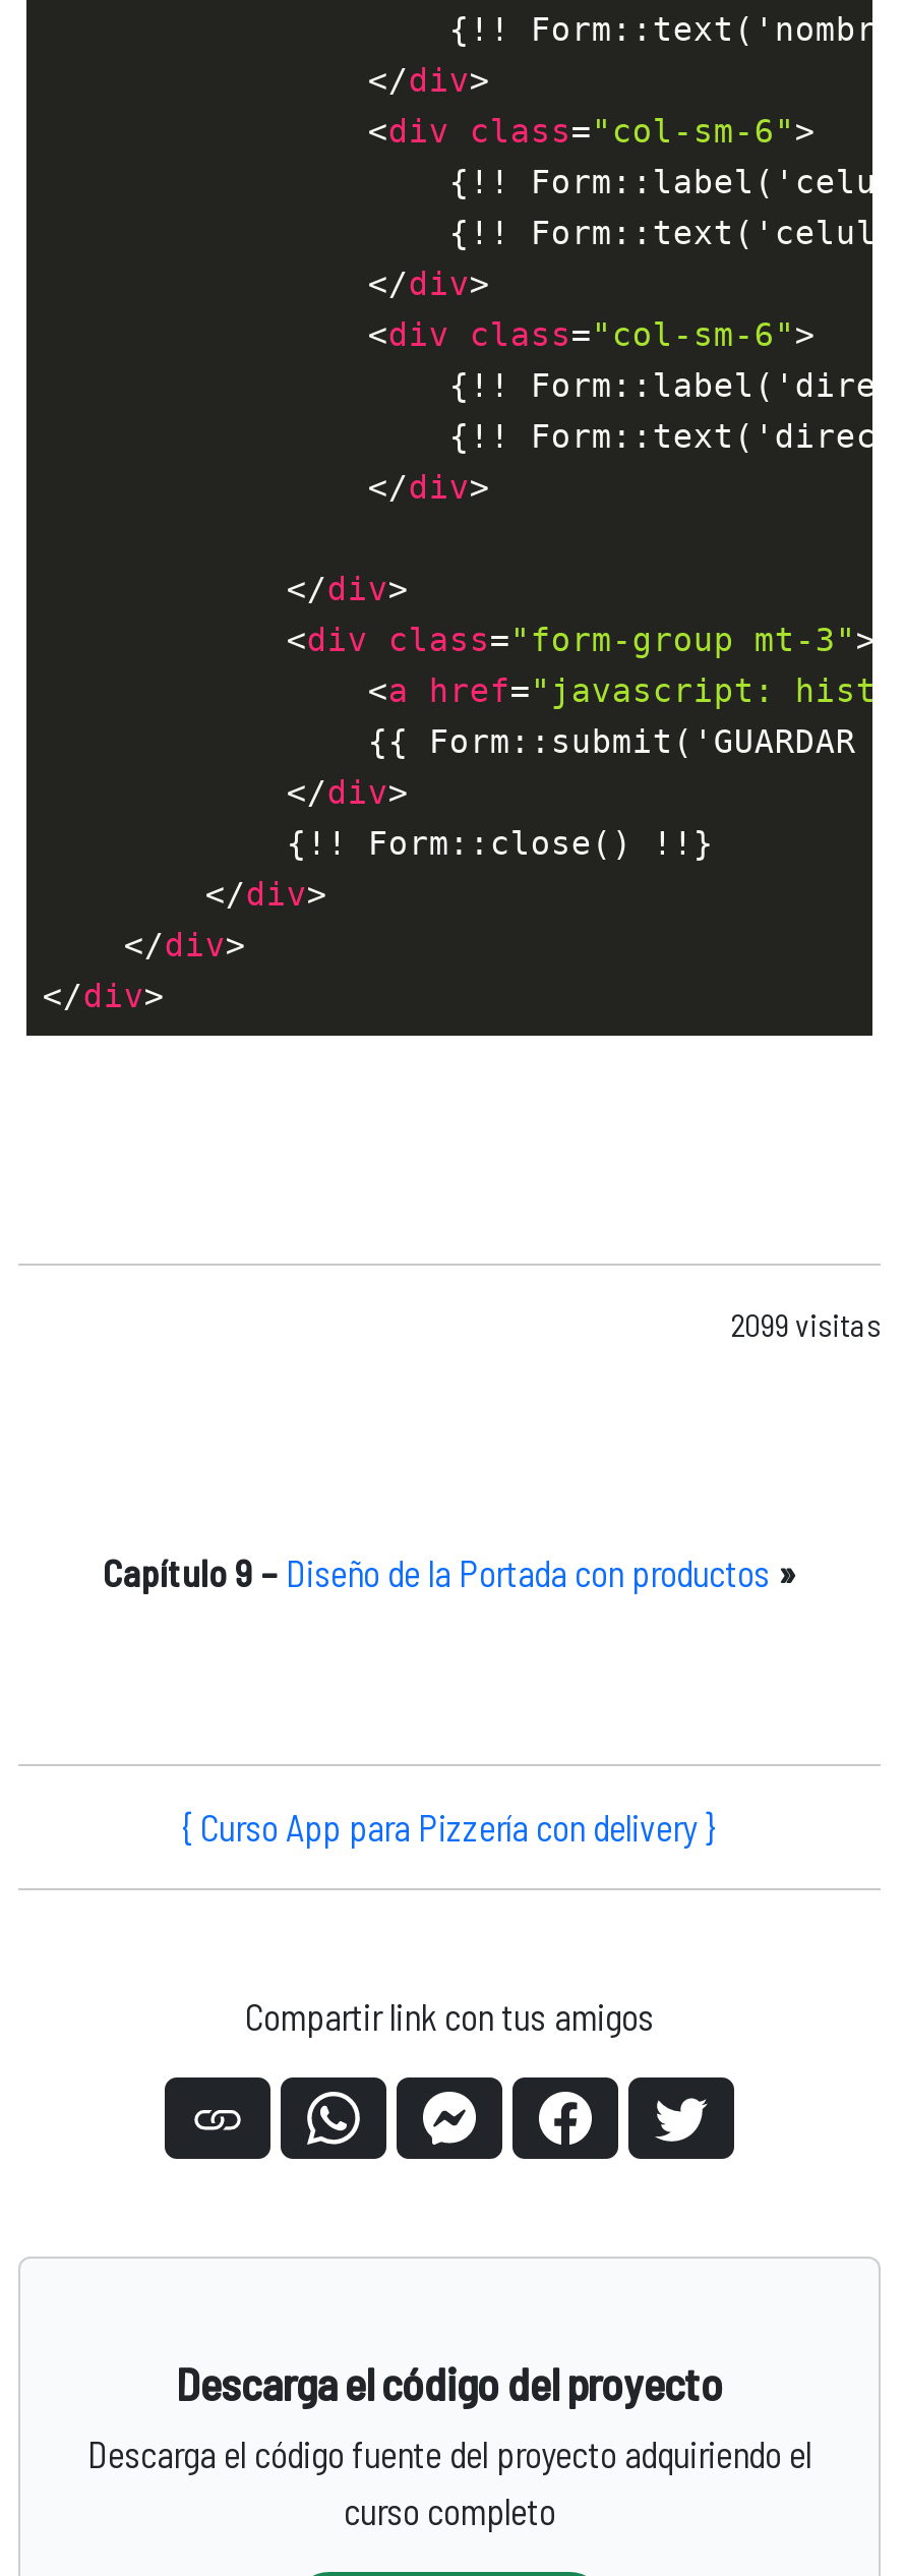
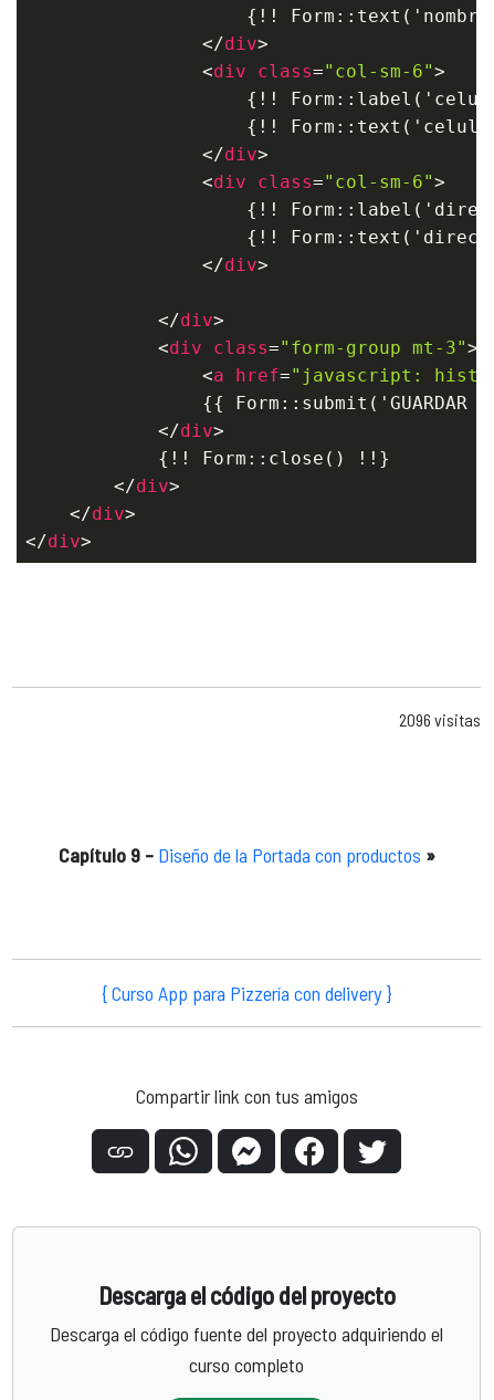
- 2099 visitas
+ 2096 visitas
